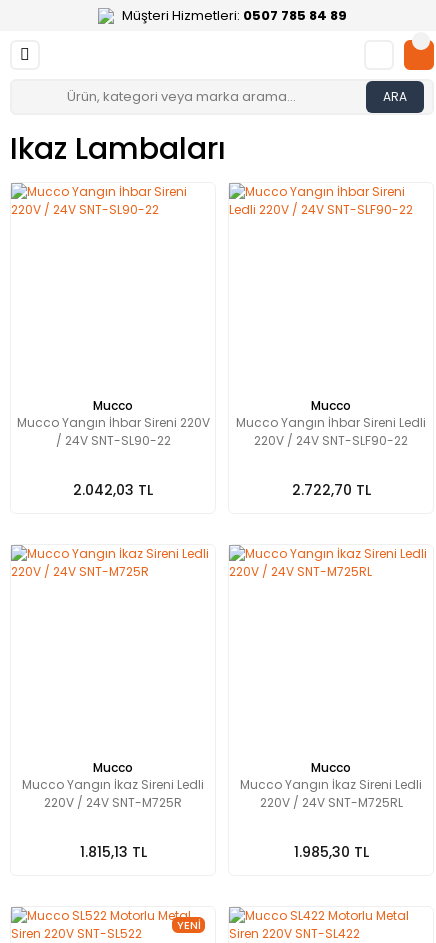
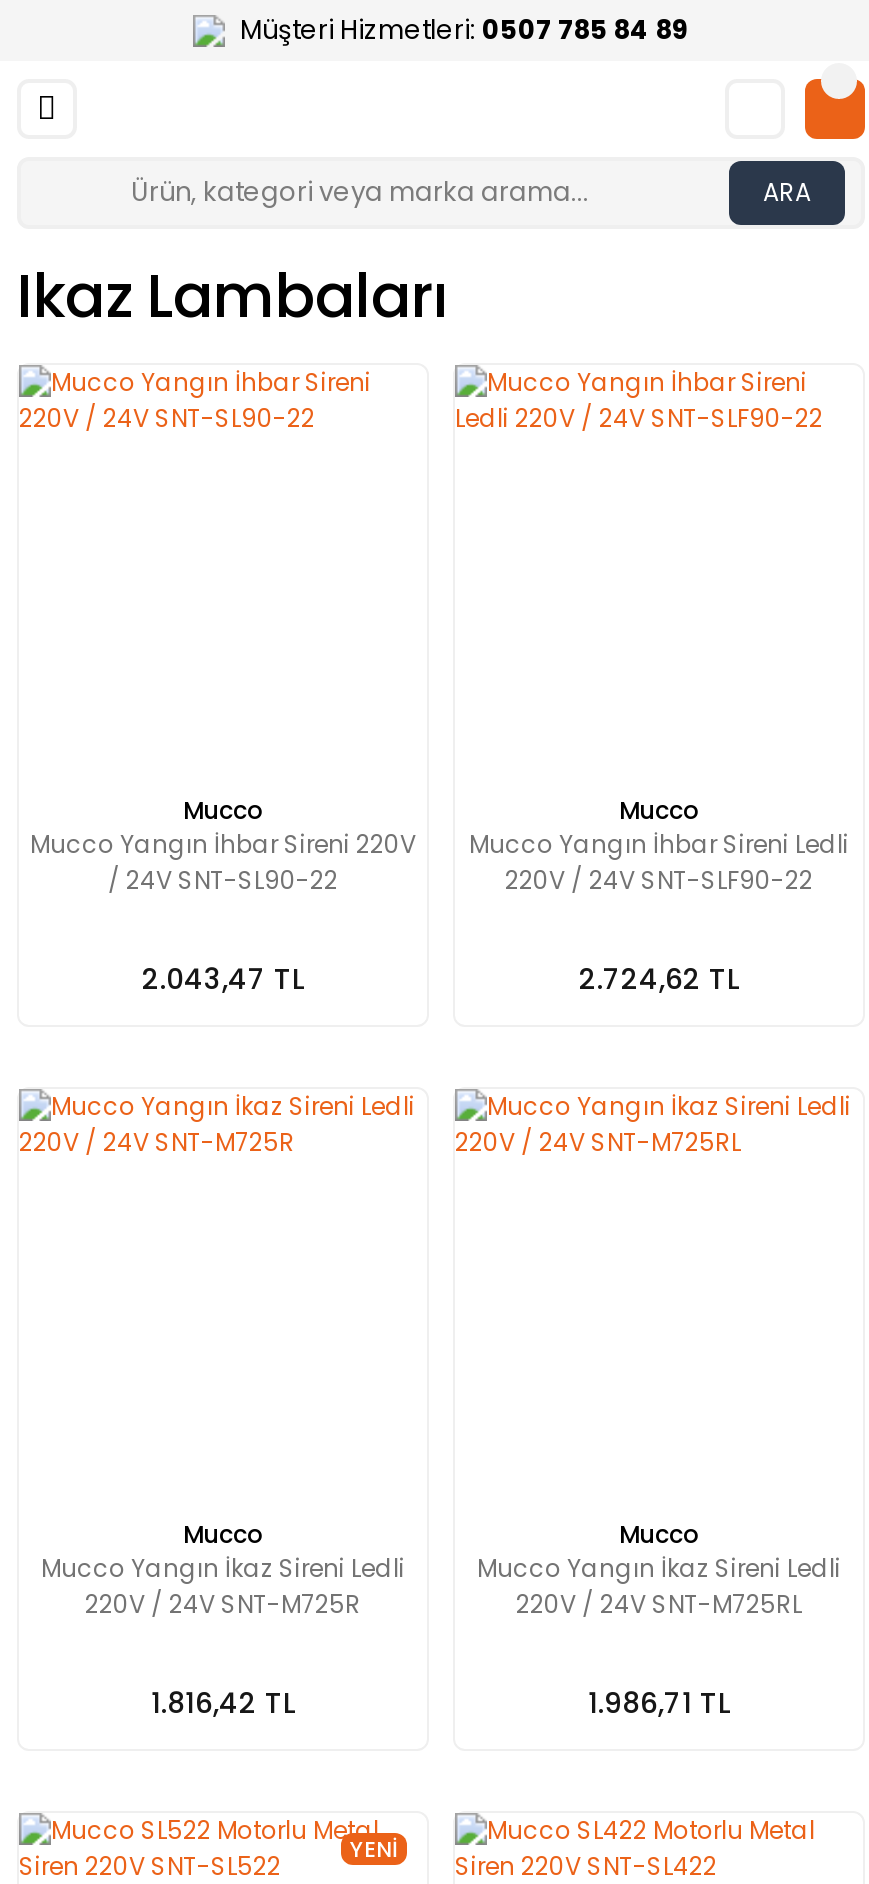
- 2.042,03 TL
+ 2.043,47 TL

- 2.722,70 TL
+ 2.724,62 TL

- 1.815,13 TL
+ 1.816,42 TL

- 1.985,30 TL
+ 1.986,71 TL
